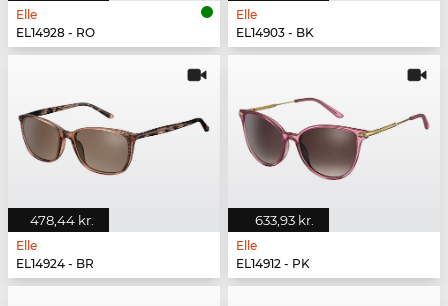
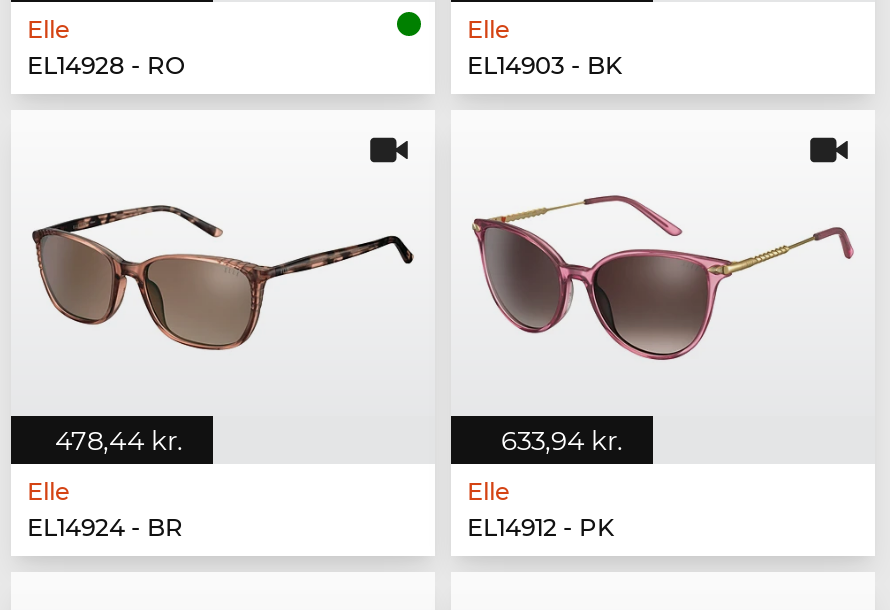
- 633,93 kr.
+ 633,94 kr.
